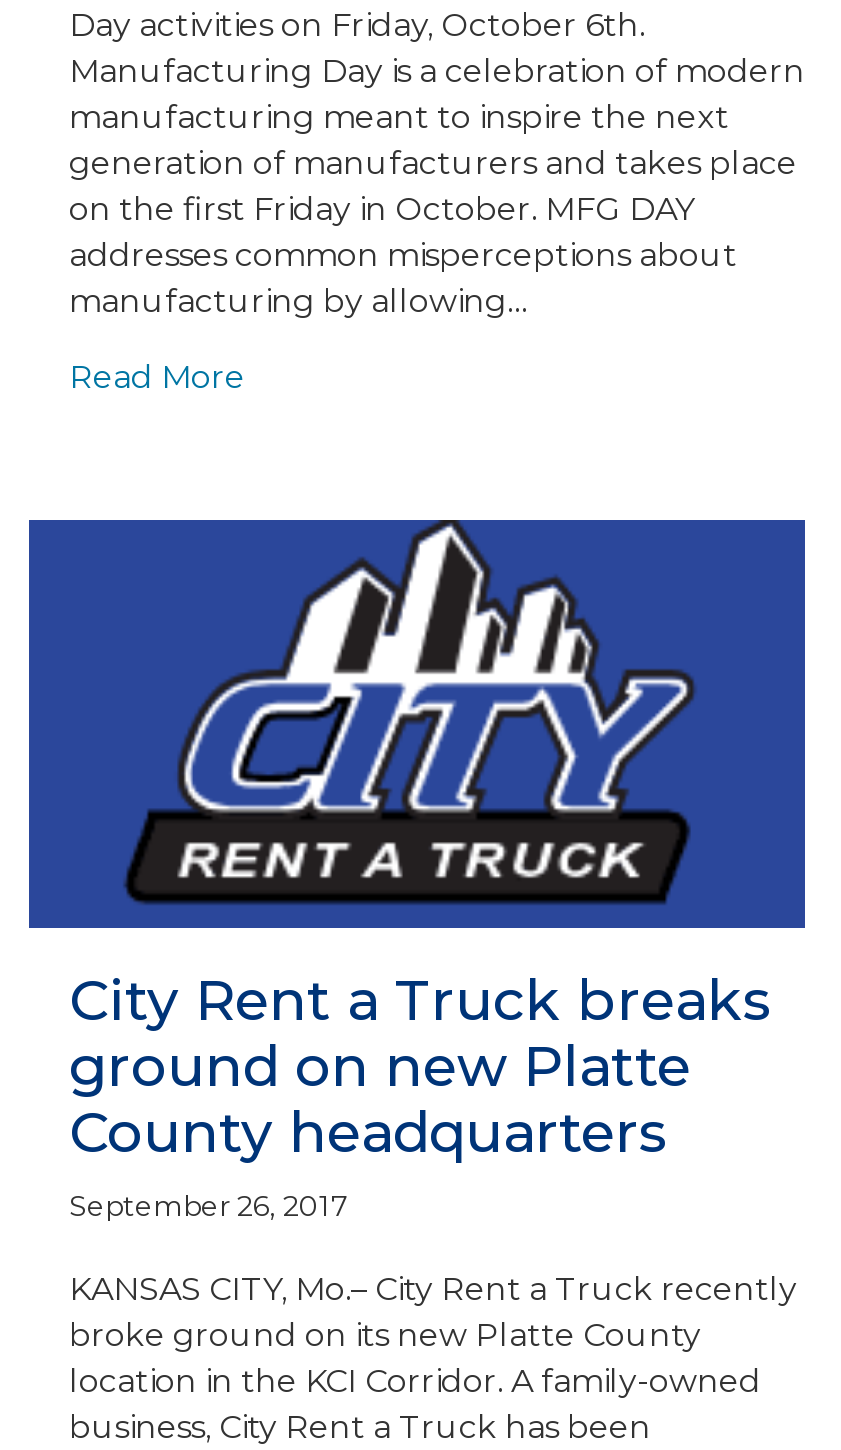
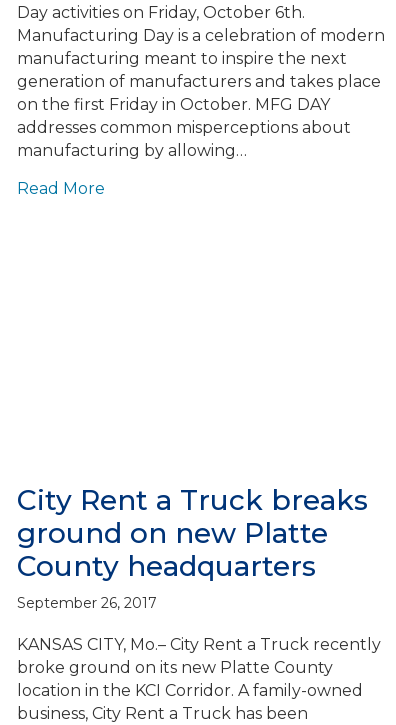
- [image]
